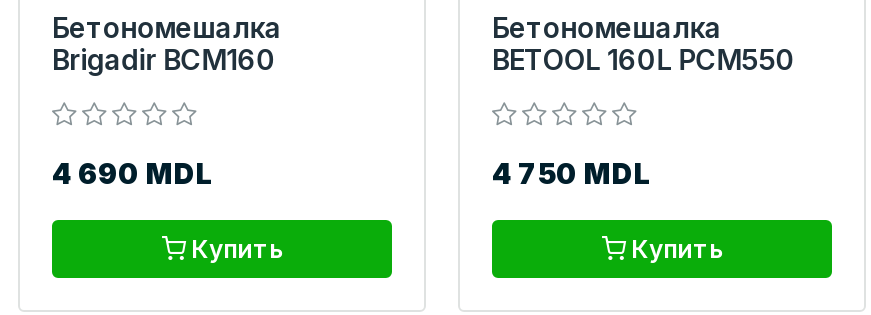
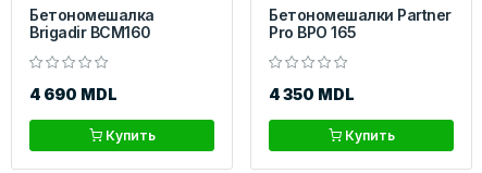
- Бетономешалка
- BETOOL 160L PCM550
+ Бетономешалки Partner
+ Pro BPO 165

- 4 750 MDL
+ 4 350 MDL
